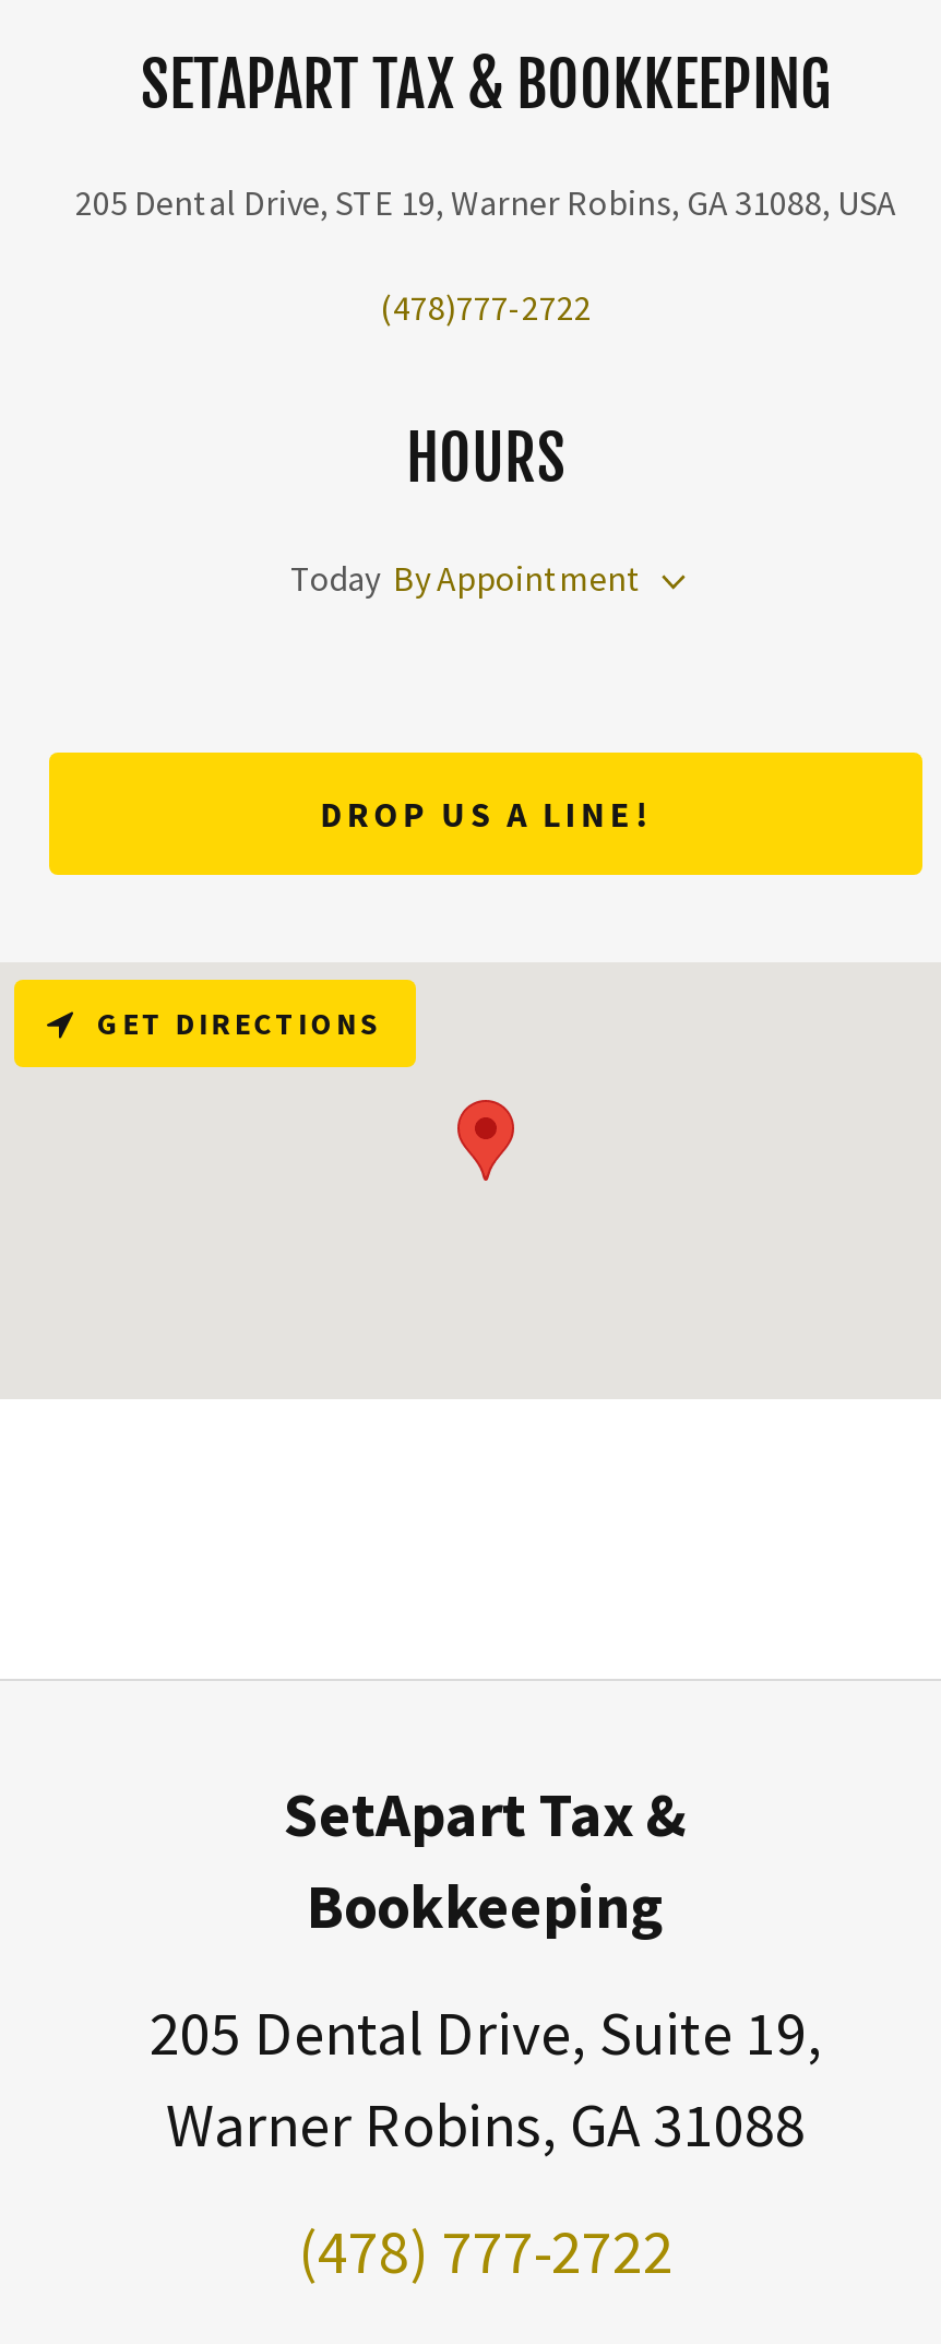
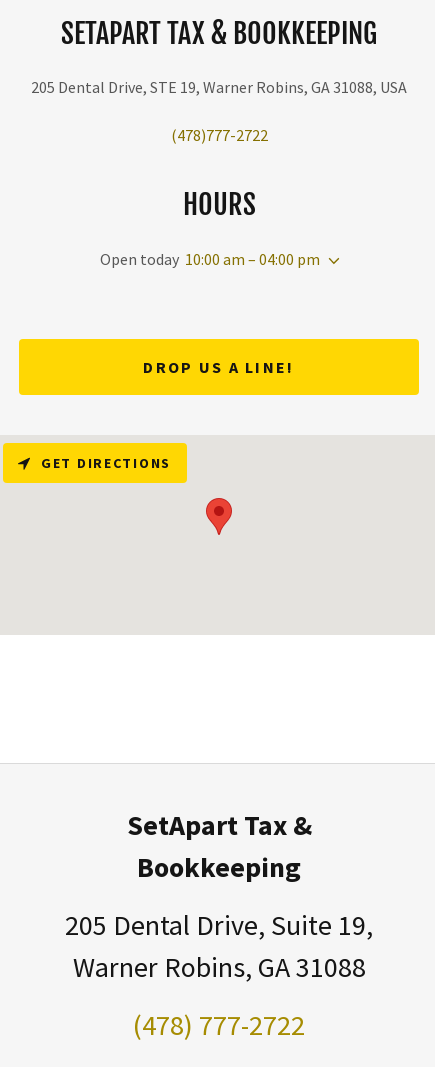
- Today By Appointment
+ Open today 10:00 am – 04:00 pm
